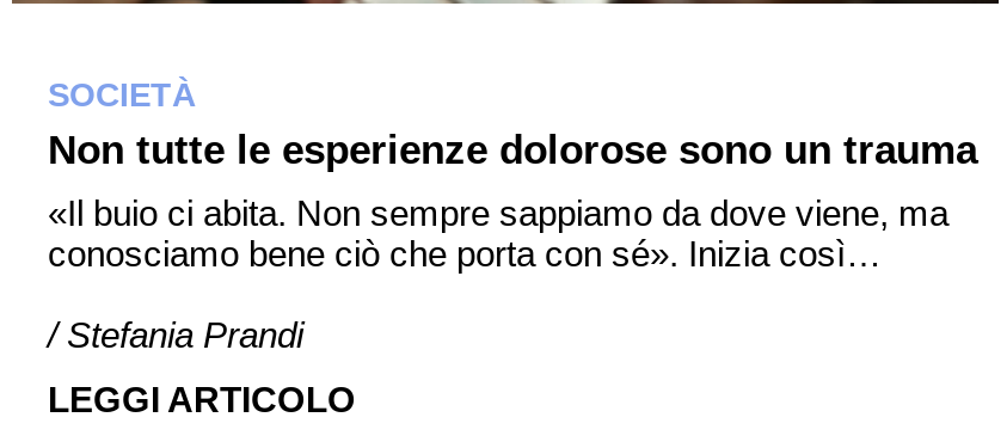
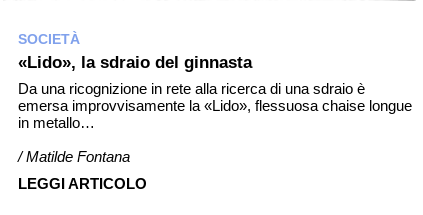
- Non tutte le esperienze dolorose sono un trauma
- «Il buio ci abita. Non sempre sappiamo da dove viene, ma
- conosciamo bene ciò che porta con sé». Inizia così…
+ «Lido», la sdraio del ginnasta
+ Da una ricognizione in rete alla ricerca di una sdraio è
+ emersa improvvisamente la «Lido», flessuosa chaise longue
+ in metallo…

- / Stefania Prandi
+ / Matilde Fontana
